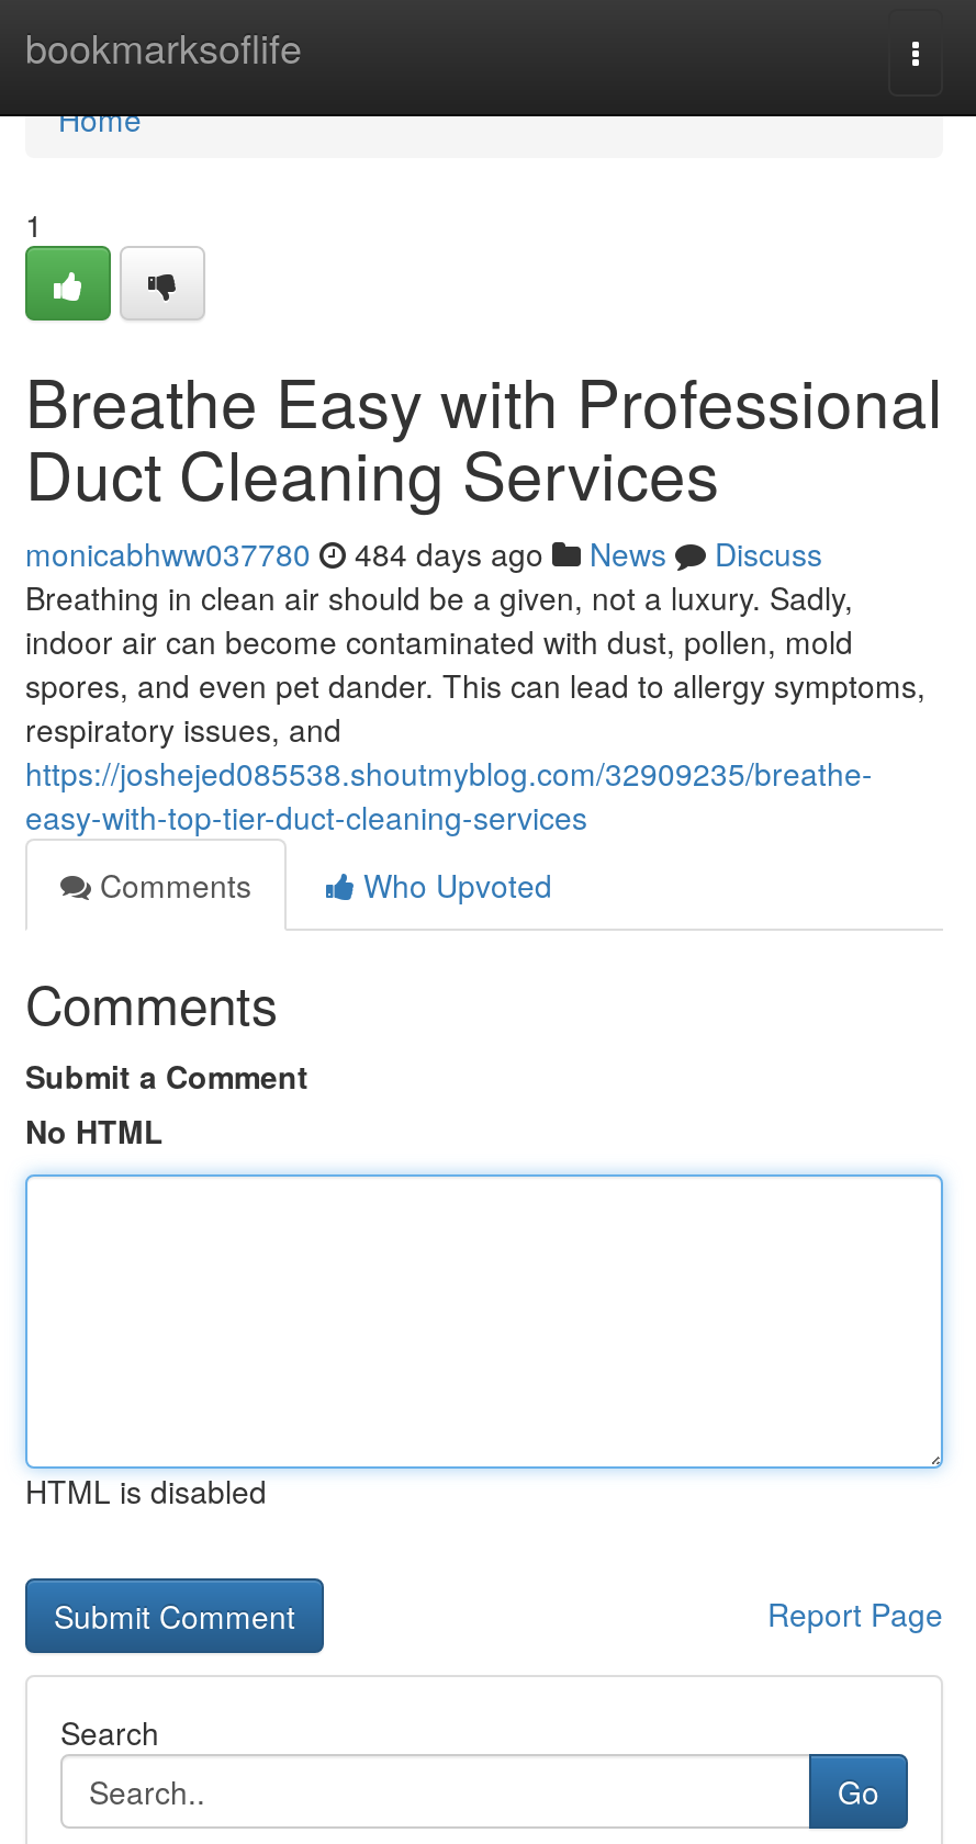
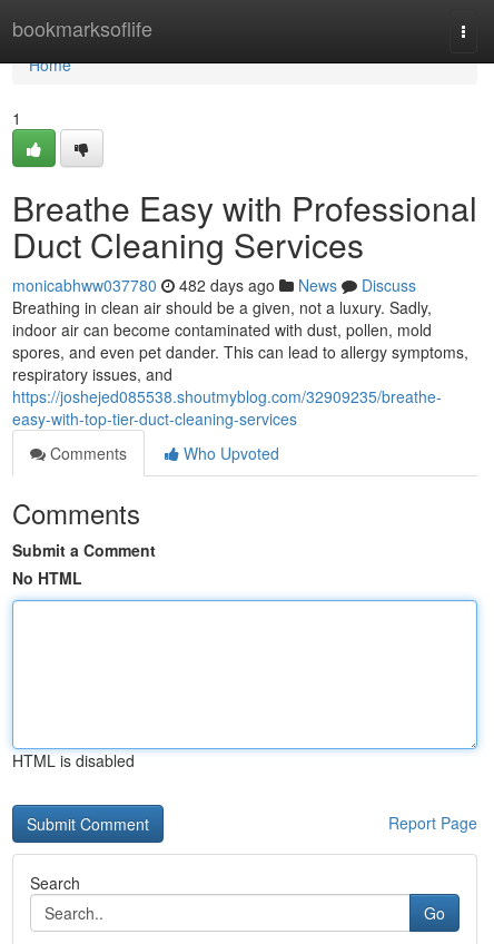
- monicabhww037780 484 days ago News Discuss
+ monicabhww037780 482 days ago News Discuss
